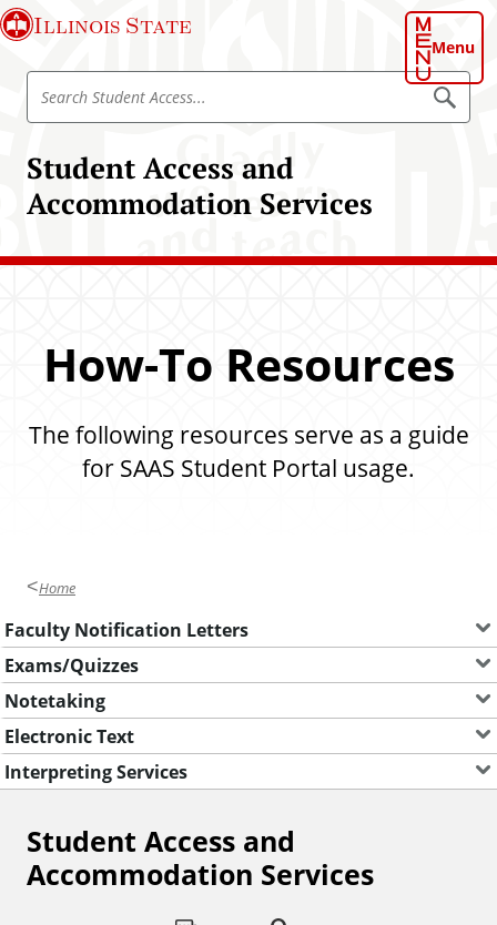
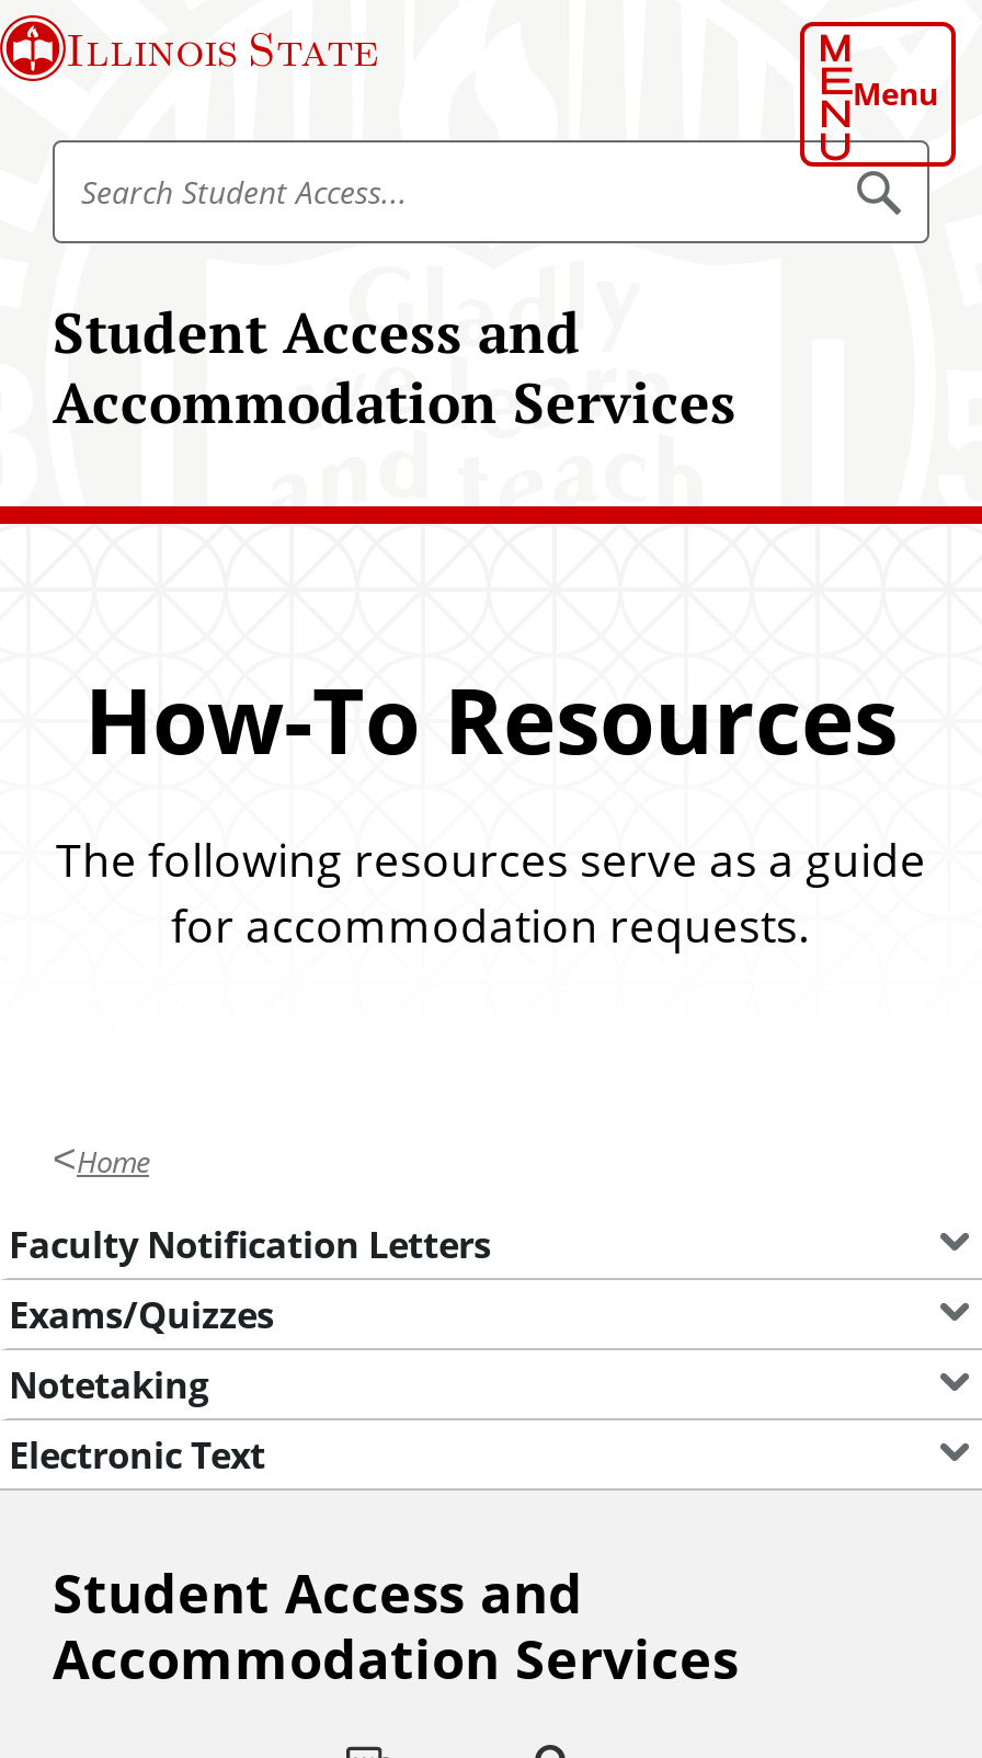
- for SAAS Student Portal usage.
+ for accommodation requests.

- Interpreting Services
